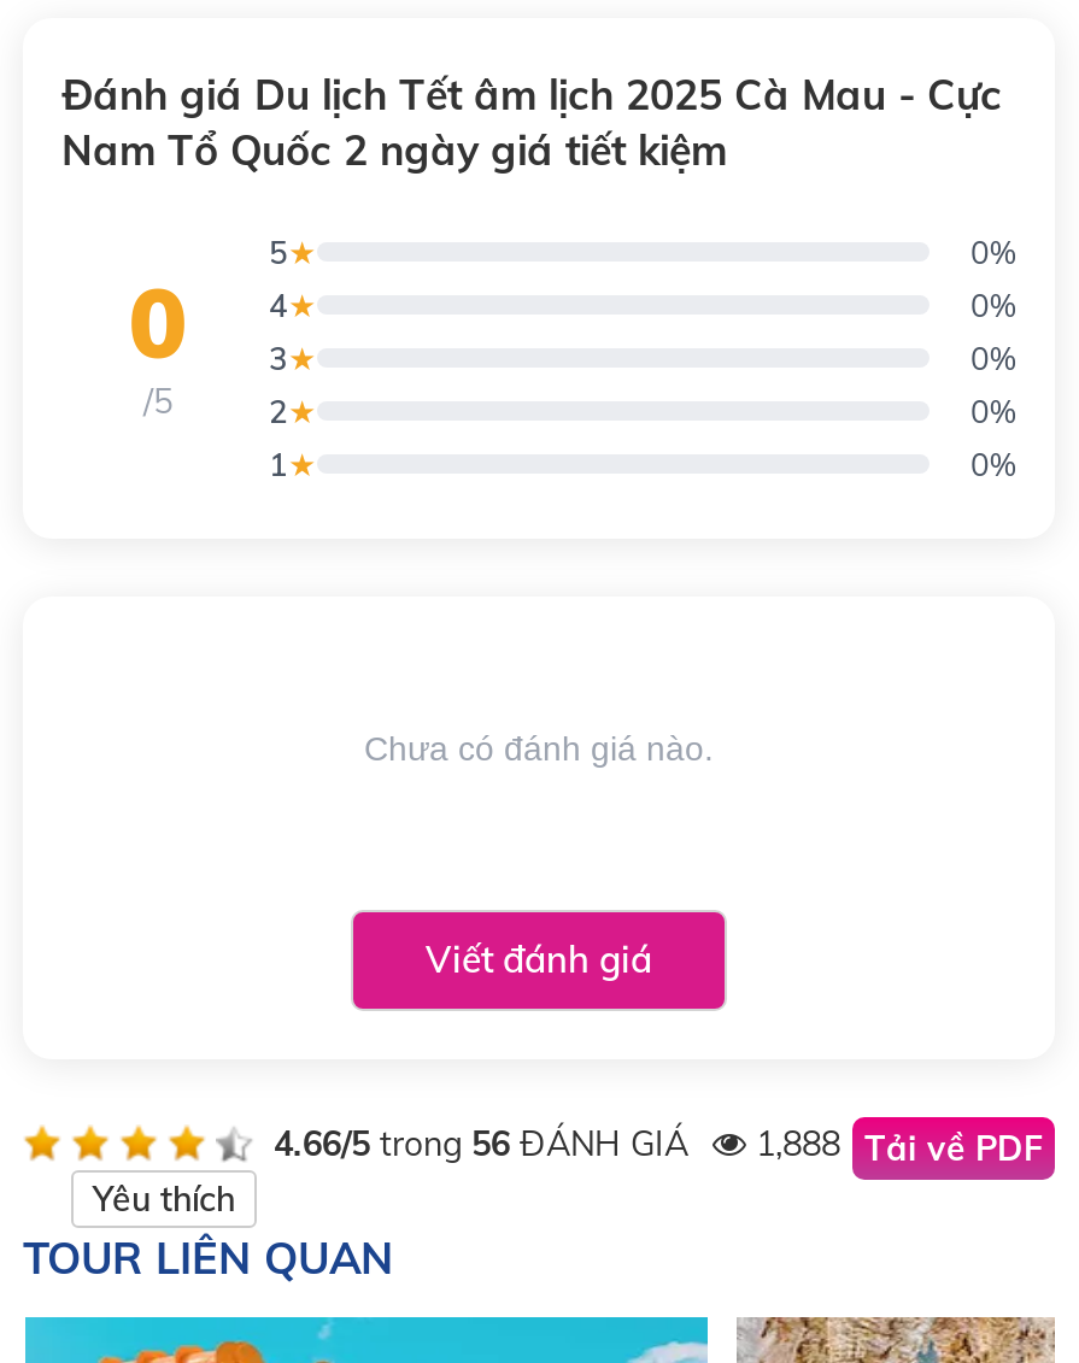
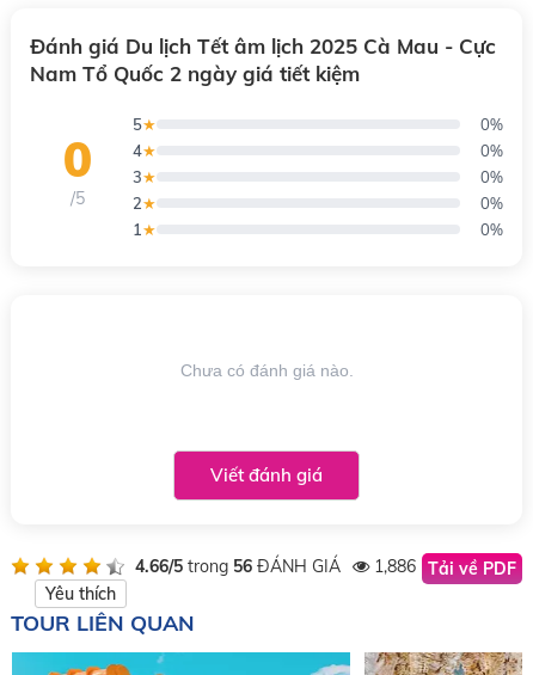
- 4.66/5 trong 56 ĐÁNH GIÁ 1,888 Tải về PDF
+ 4.66/5 trong 56 ĐÁNH GIÁ 1,886 Tải về PDF
